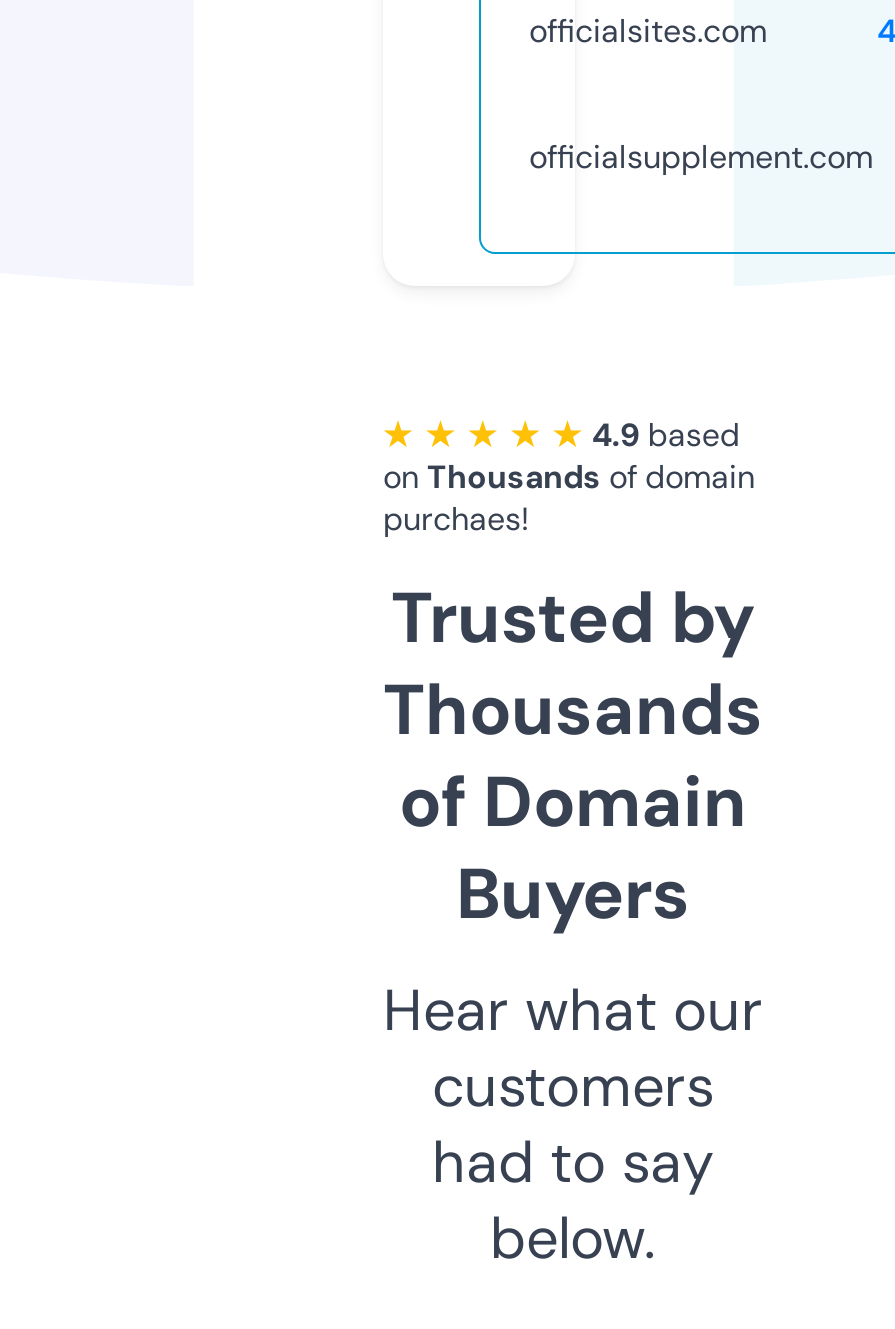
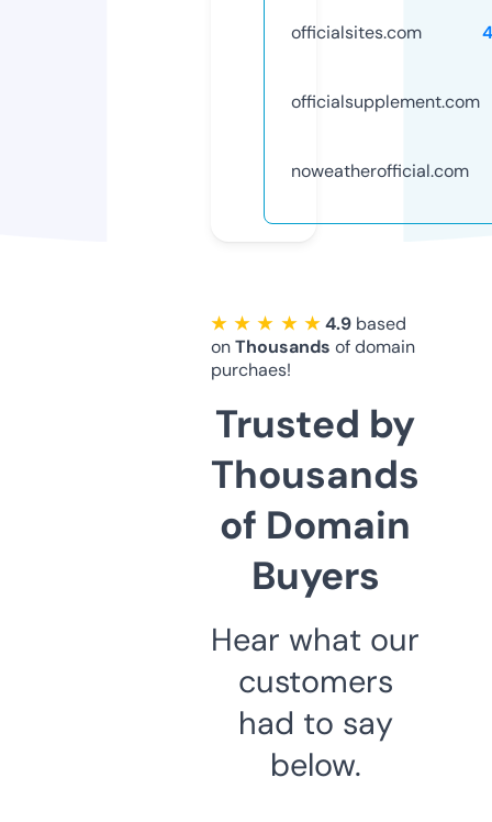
+ noweatherofficial.com
